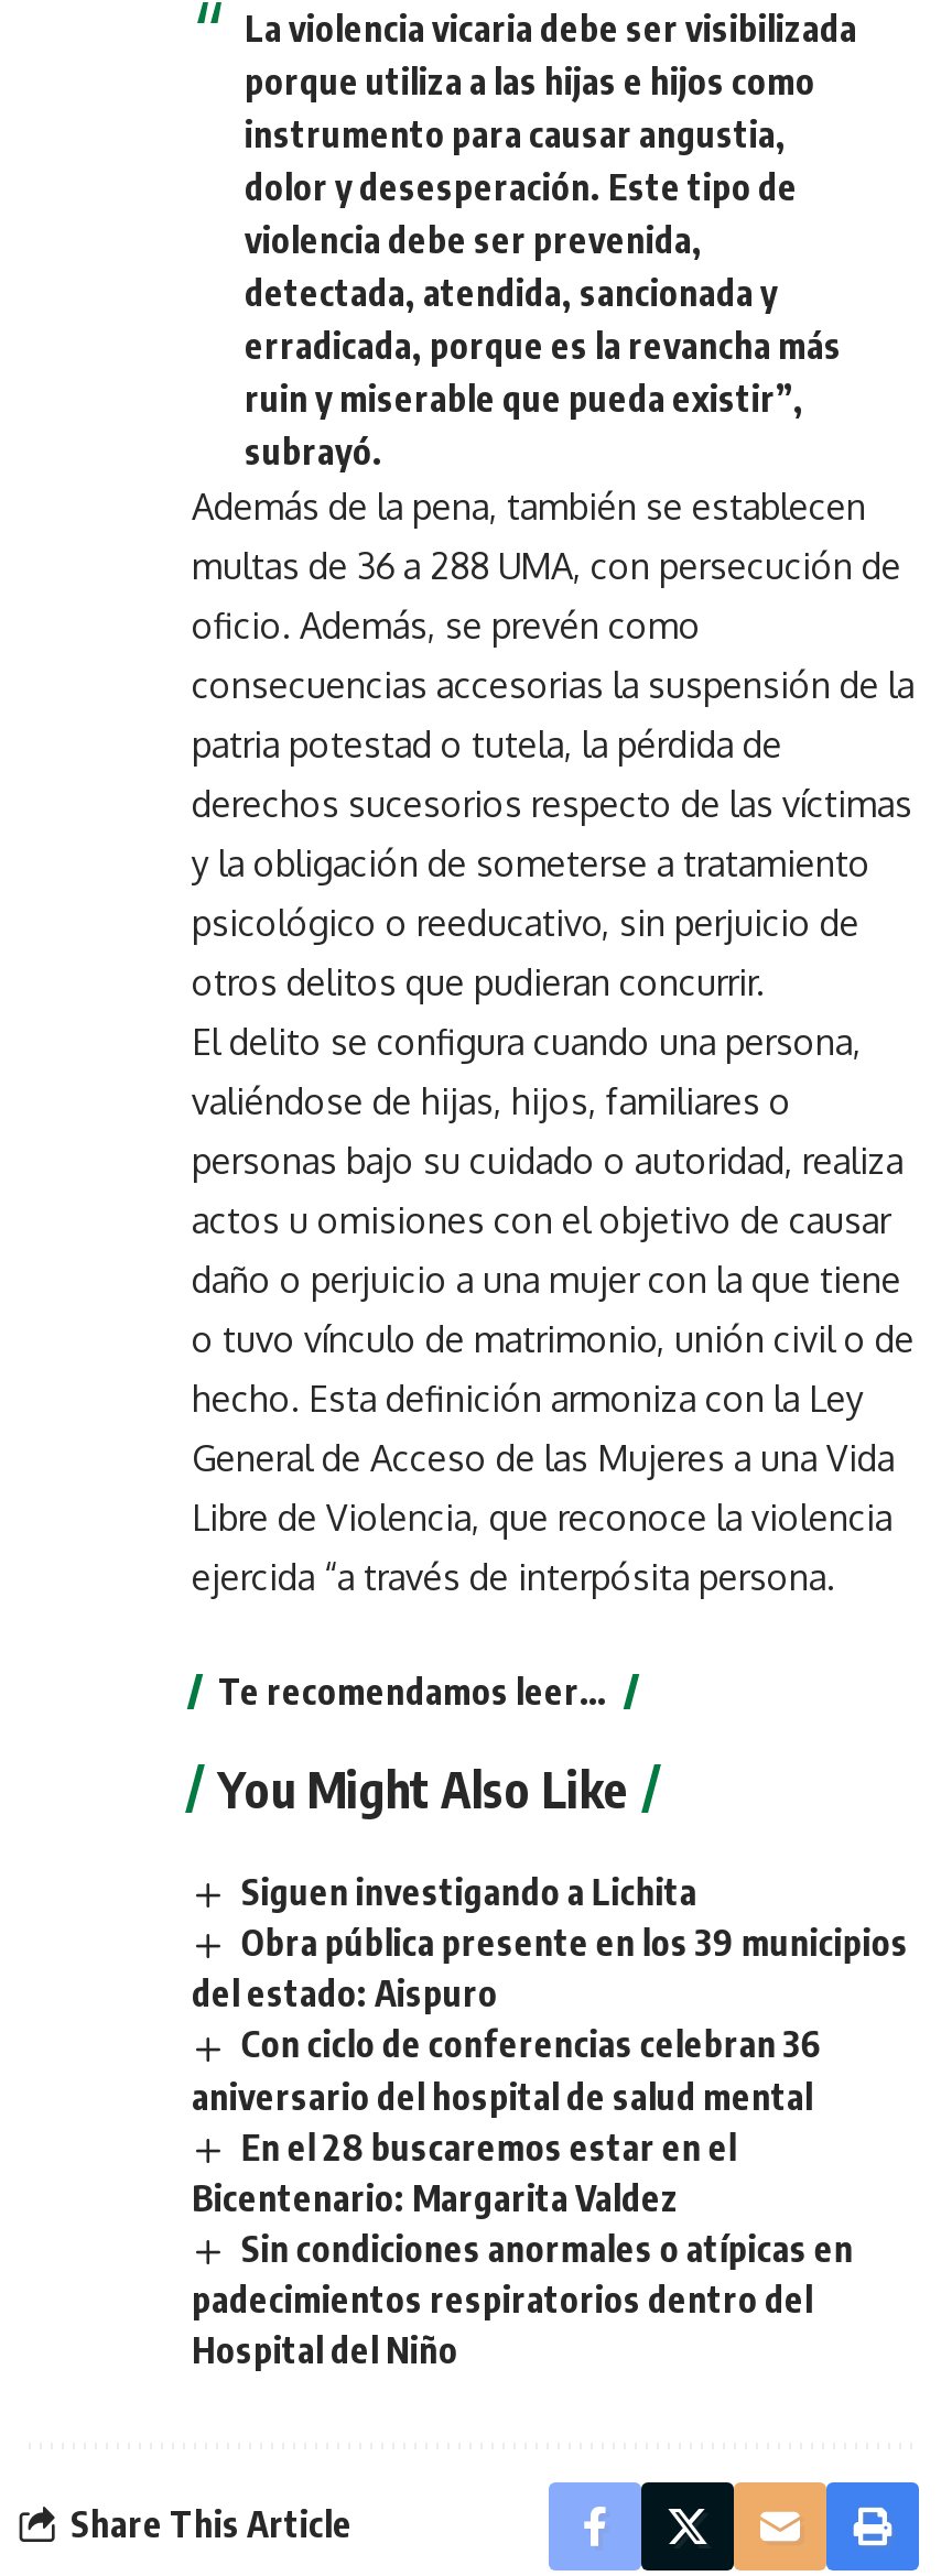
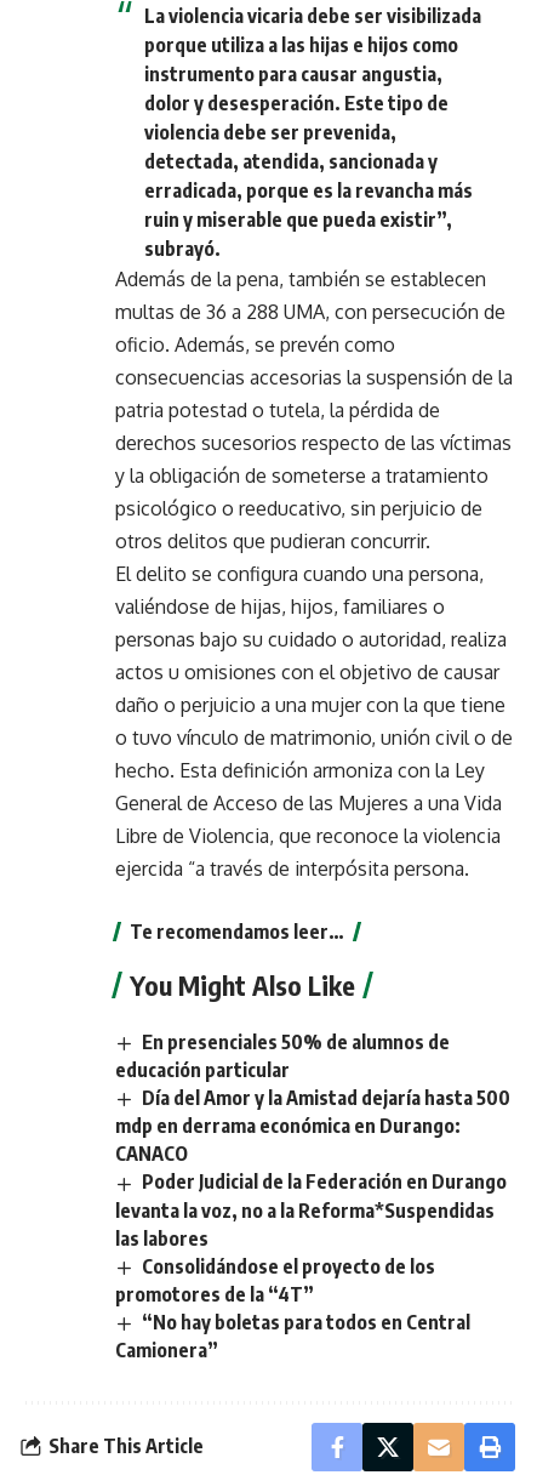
- Siguen investigando a Lichita
- Obra pública presente en los 39 municipios
- del estado: Aispuro
- Con ciclo de conferencias celebran 36
- aniversario del hospital de salud mental
- En el 28 buscaremos estar en el
- Bicentenario: Margarita Valdez
- Sin condiciones anormales o atípicas en
- padecimientos respiratorios dentro del
- Hospital del Niño
+ En presenciales 50% de alumnos de
+ educación particular
+ Día del Amor y la Amistad dejaría hasta 500
+ mdp en derrama económica en Durango:
+ CANACO
+ Poder Judicial de la Federación en Durango
+ levanta la voz, no a la Reforma*Suspendidas
+ las labores
+ Consolidándose el proyecto de los
+ promotores de la “4T”
+ “No hay boletas para todos en Central
+ Camionera”
